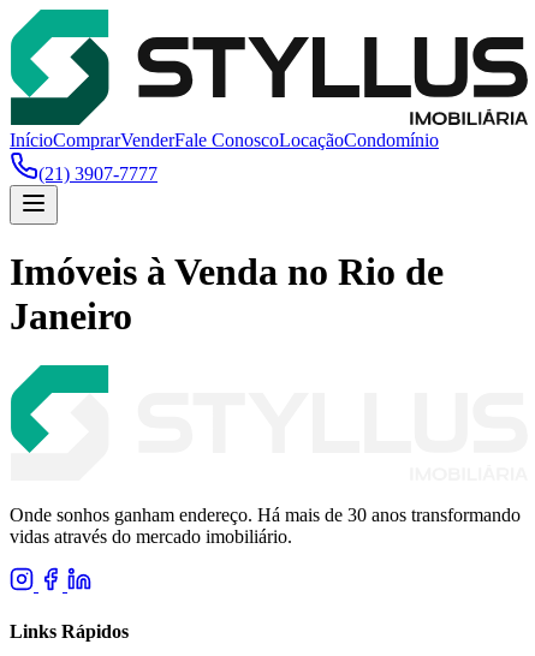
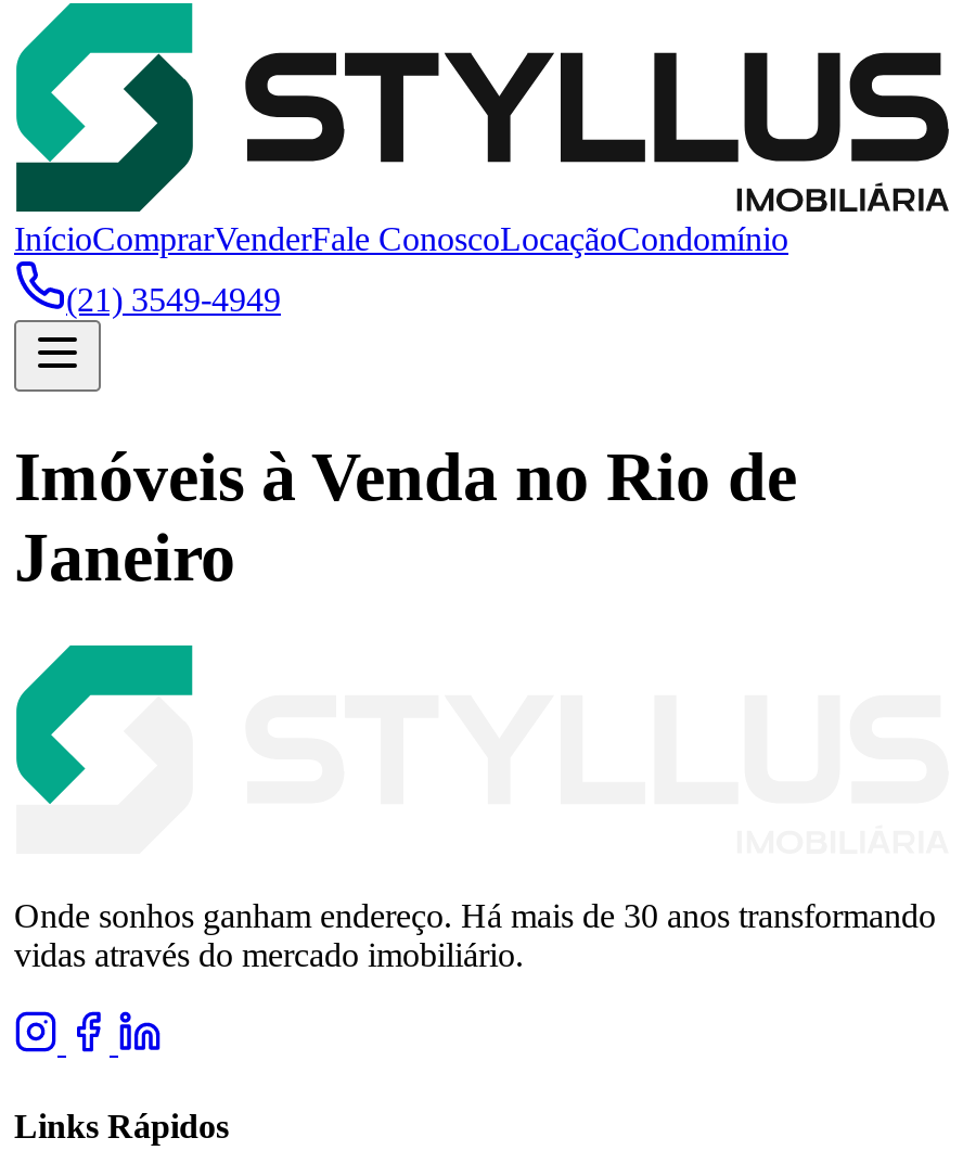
- (21) 3907-7777
+ (21) 3549-4949
